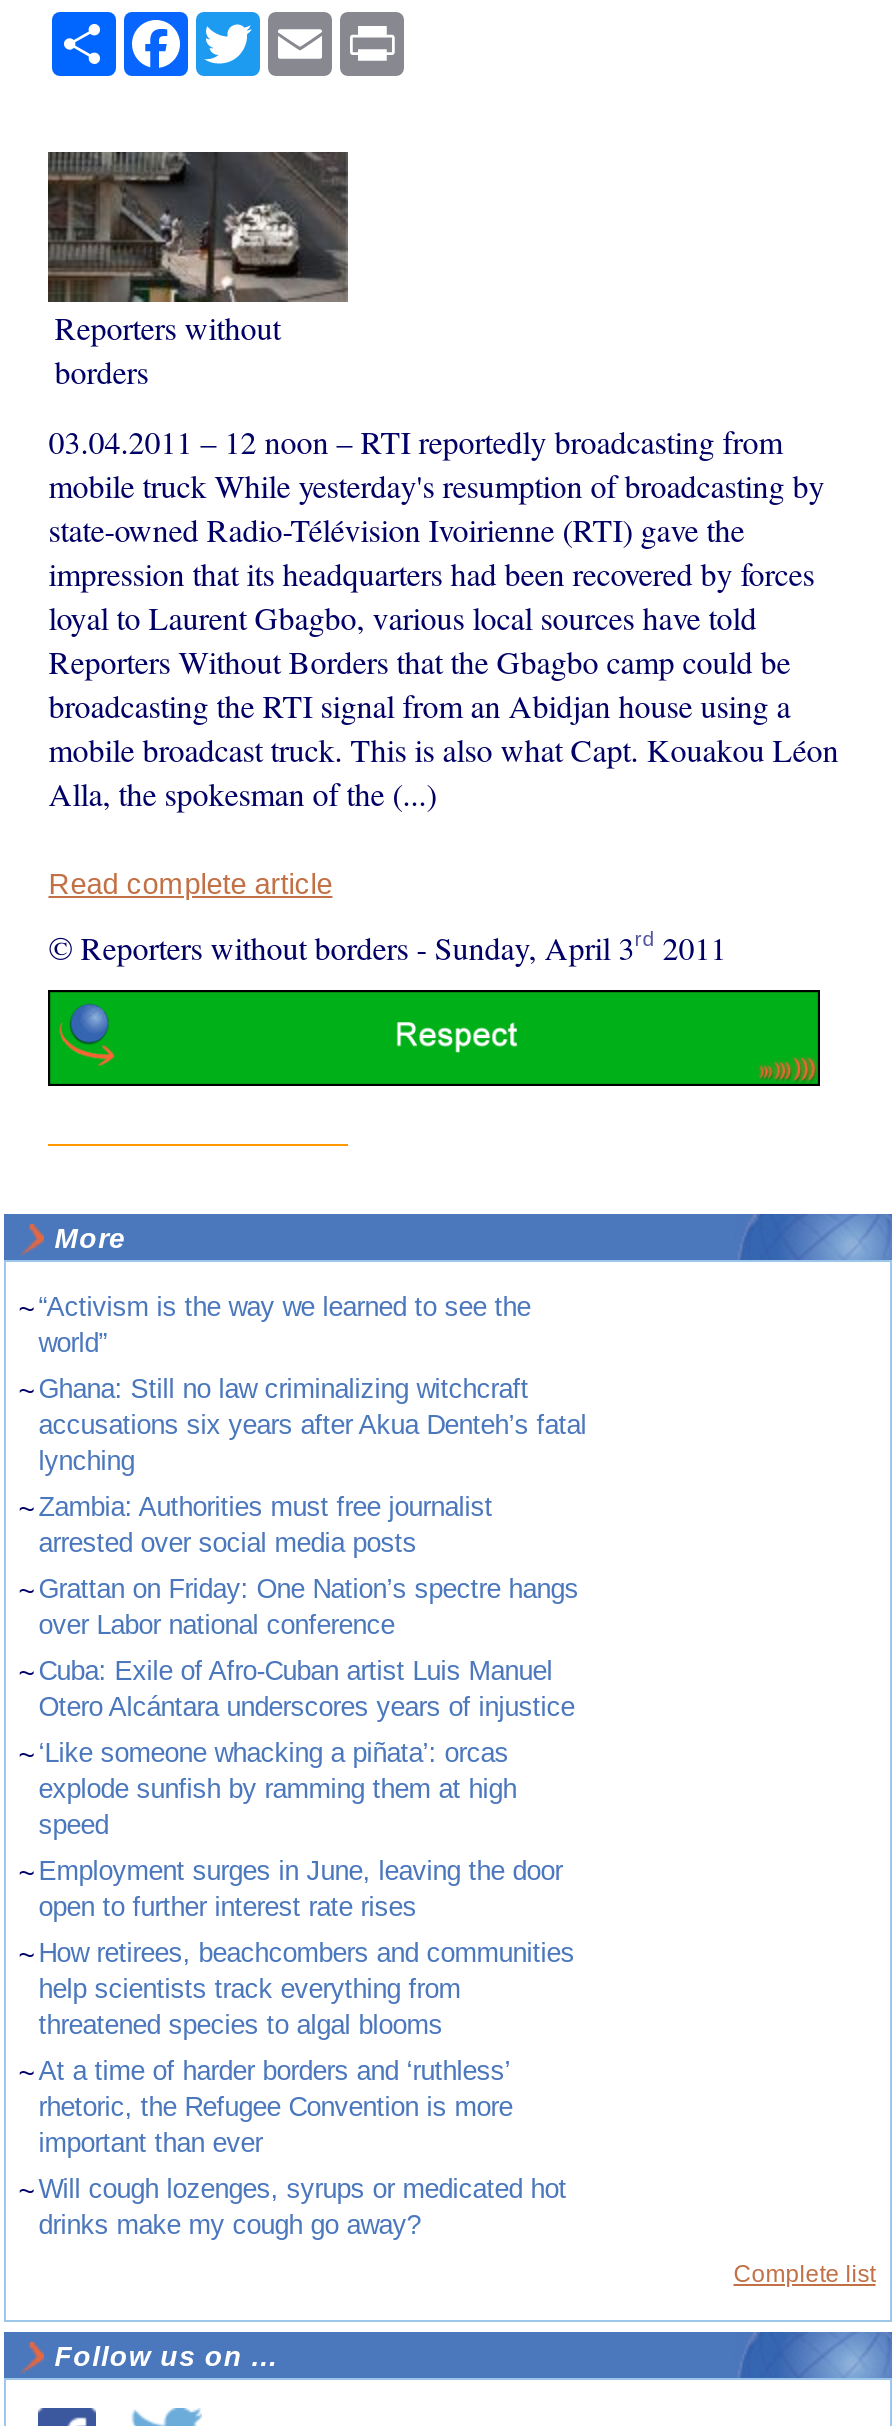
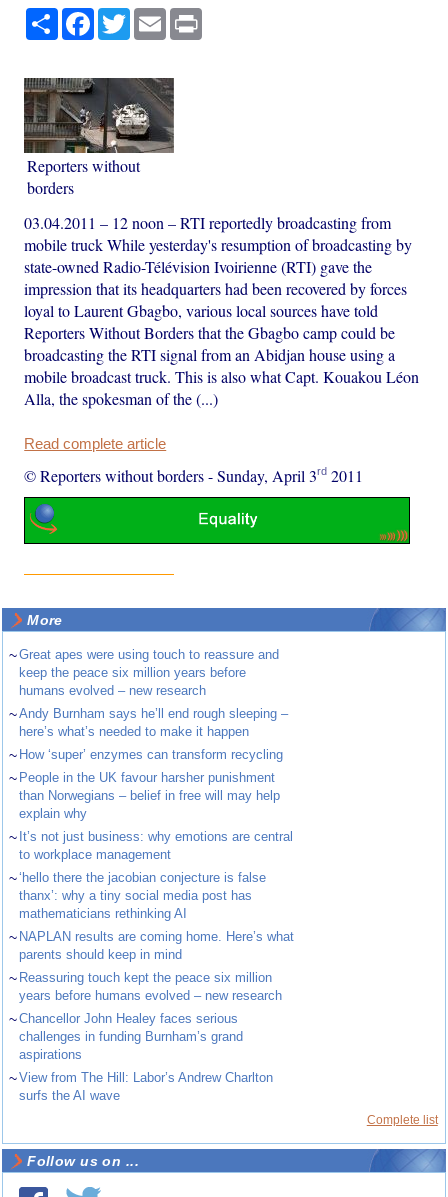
- ~ “Activism is the way we learned to see the
- world”
- ~ Ghana: Still no law criminalizing witchcraft
- accusations six years after Akua Denteh’s fatal
- lynching
- ~ Zambia: Authorities must free journalist
- arrested over social media posts
- ~ Grattan on Friday: One Nation’s spectre hangs
- over Labor national conference
- ~ Cuba: Exile of Afro-Cuban artist Luis Manuel
- Otero Alcántara underscores years of injustice
- ~ ‘Like someone whacking a piñata’: orcas
- explode sunfish by ramming them at high
- speed
- ~ Employment surges in June, leaving the door
- open to further interest rate rises
- ~ How retirees, beachcombers and communities
- help scientists track everything from
- threatened species to algal blooms
- ~ At a time of harder borders and ‘ruthless’
- rhetoric, the Refugee Convention is more
- important than ever
- ~ Will cough lozenges, syrups or medicated hot
- drinks make my cough go away?
+ ~ Great apes were using touch to reassure and
+ keep the peace six million years before
+ humans evolved – new research
+ ~ Andy Burnham says he’ll end rough sleeping –
+ here’s what’s needed to make it happen
+ ~ How ‘super’ enzymes can transform recycling
+ ~ People in the UK favour harsher punishment
+ than Norwegians – belief in free will may help
+ explain why
+ ~ It’s not just business: why emotions are central
+ to workplace management
+ ~ ‘hello there the jacobian conjecture is false
+ thanx’: why a tiny social media post has
+ mathematicians rethinking AI
+ ~ NAPLAN results are coming home. Here’s what
+ parents should keep in mind
+ ~ Reassuring touch kept the peace six million
+ years before humans evolved – new research
+ ~ Chancellor John Healey faces serious
+ challenges in funding Burnham’s grand
+ aspirations
+ ~ View from The Hill: Labor’s Andrew Charlton
+ surfs the AI wave
